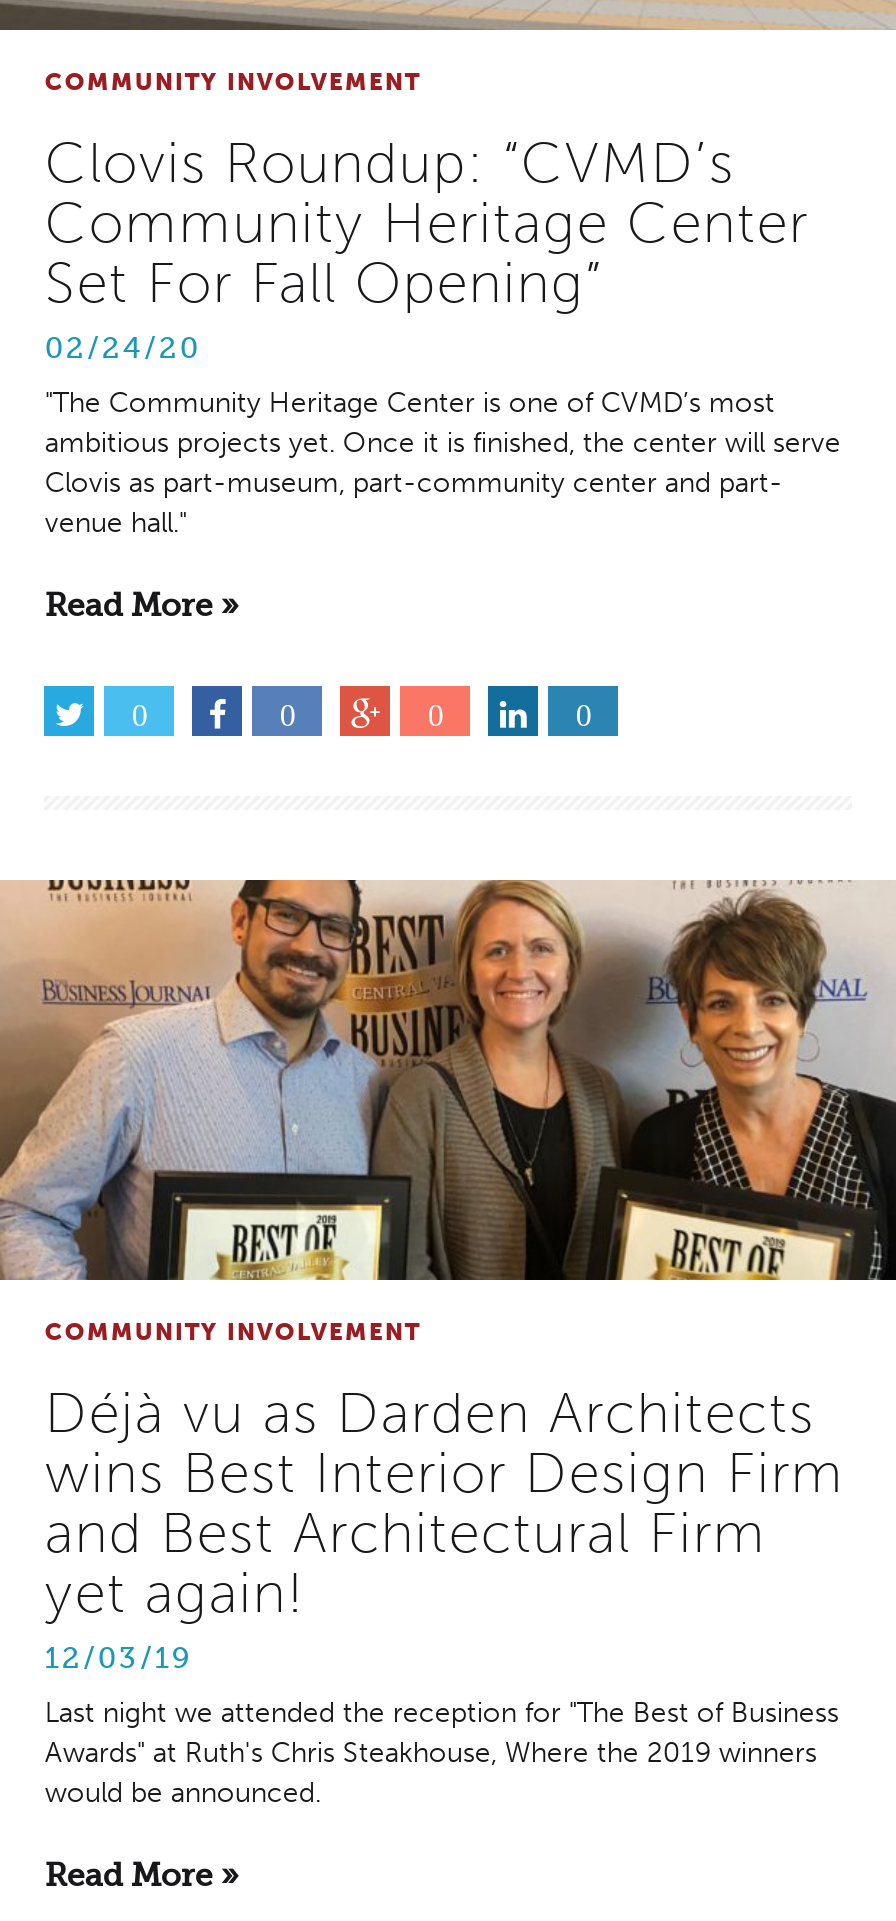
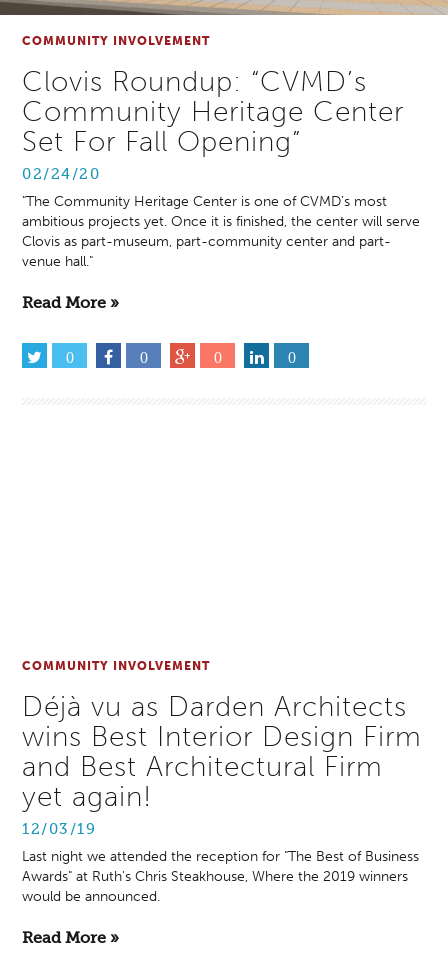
- [image]
